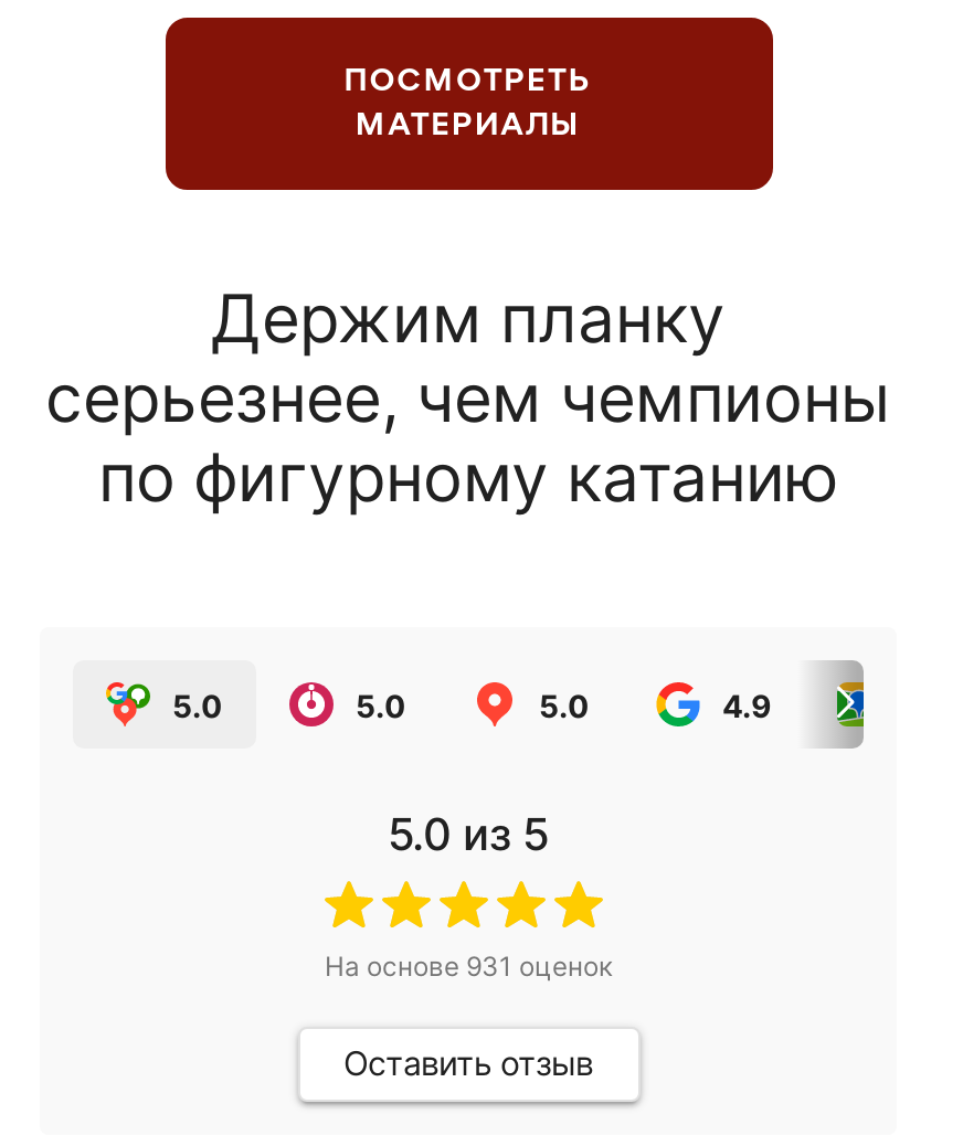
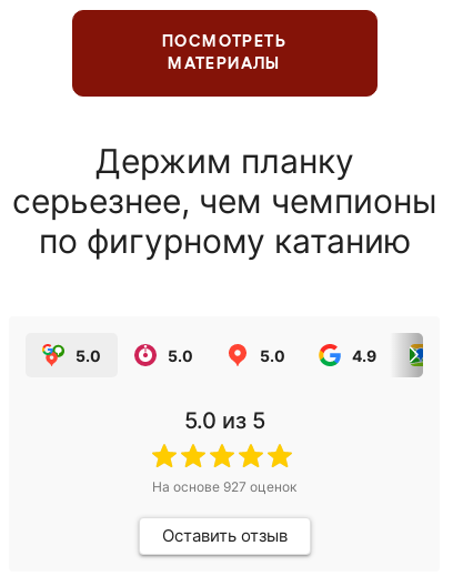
- На основе 931 оценок
+ На основе 927 оценок
